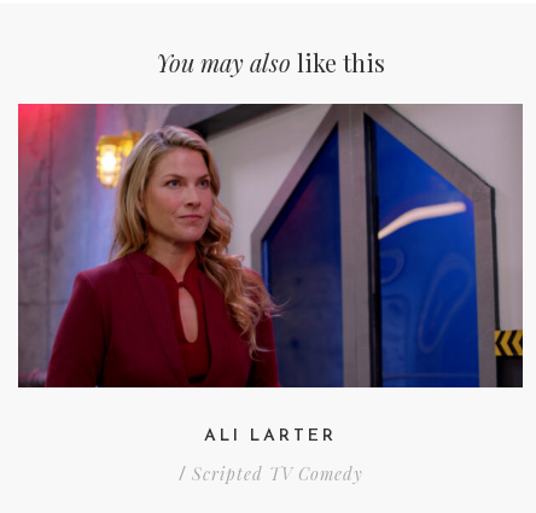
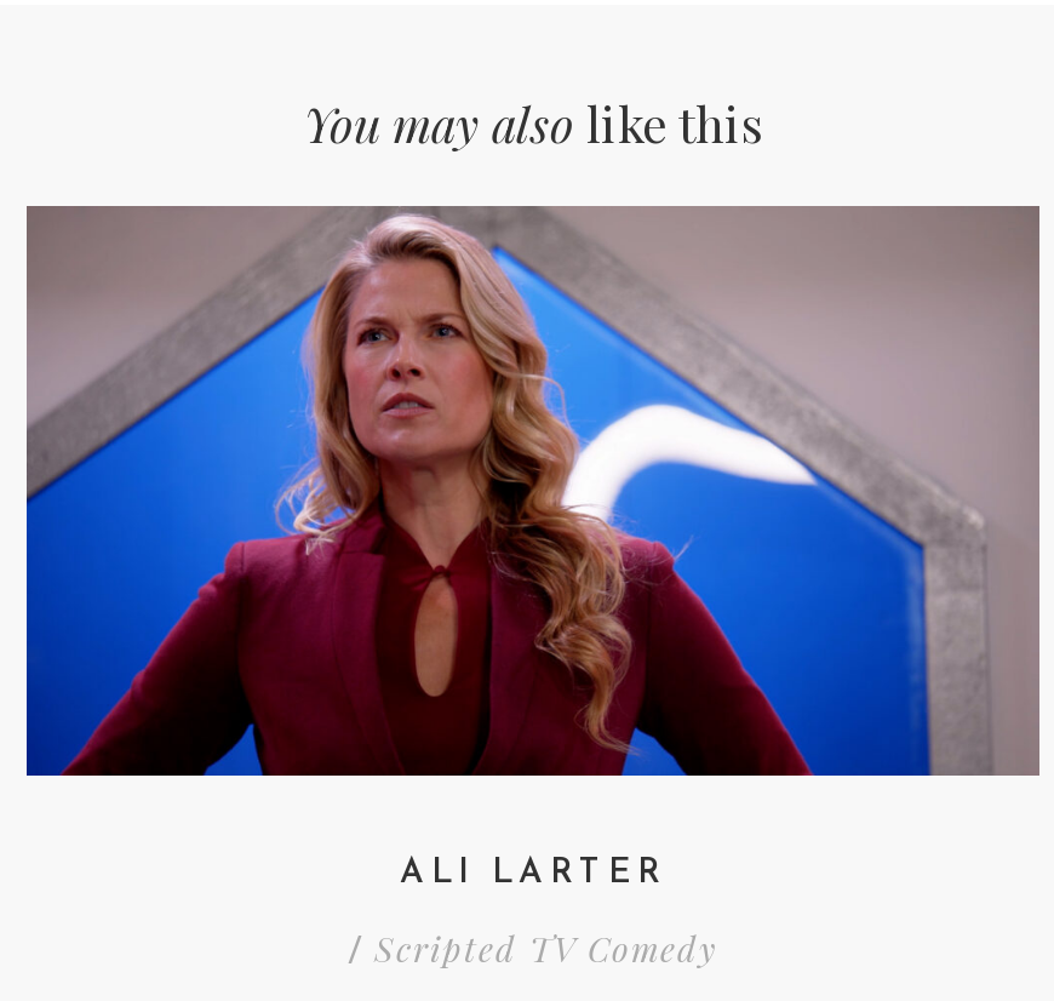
- [image]
+ [image]
